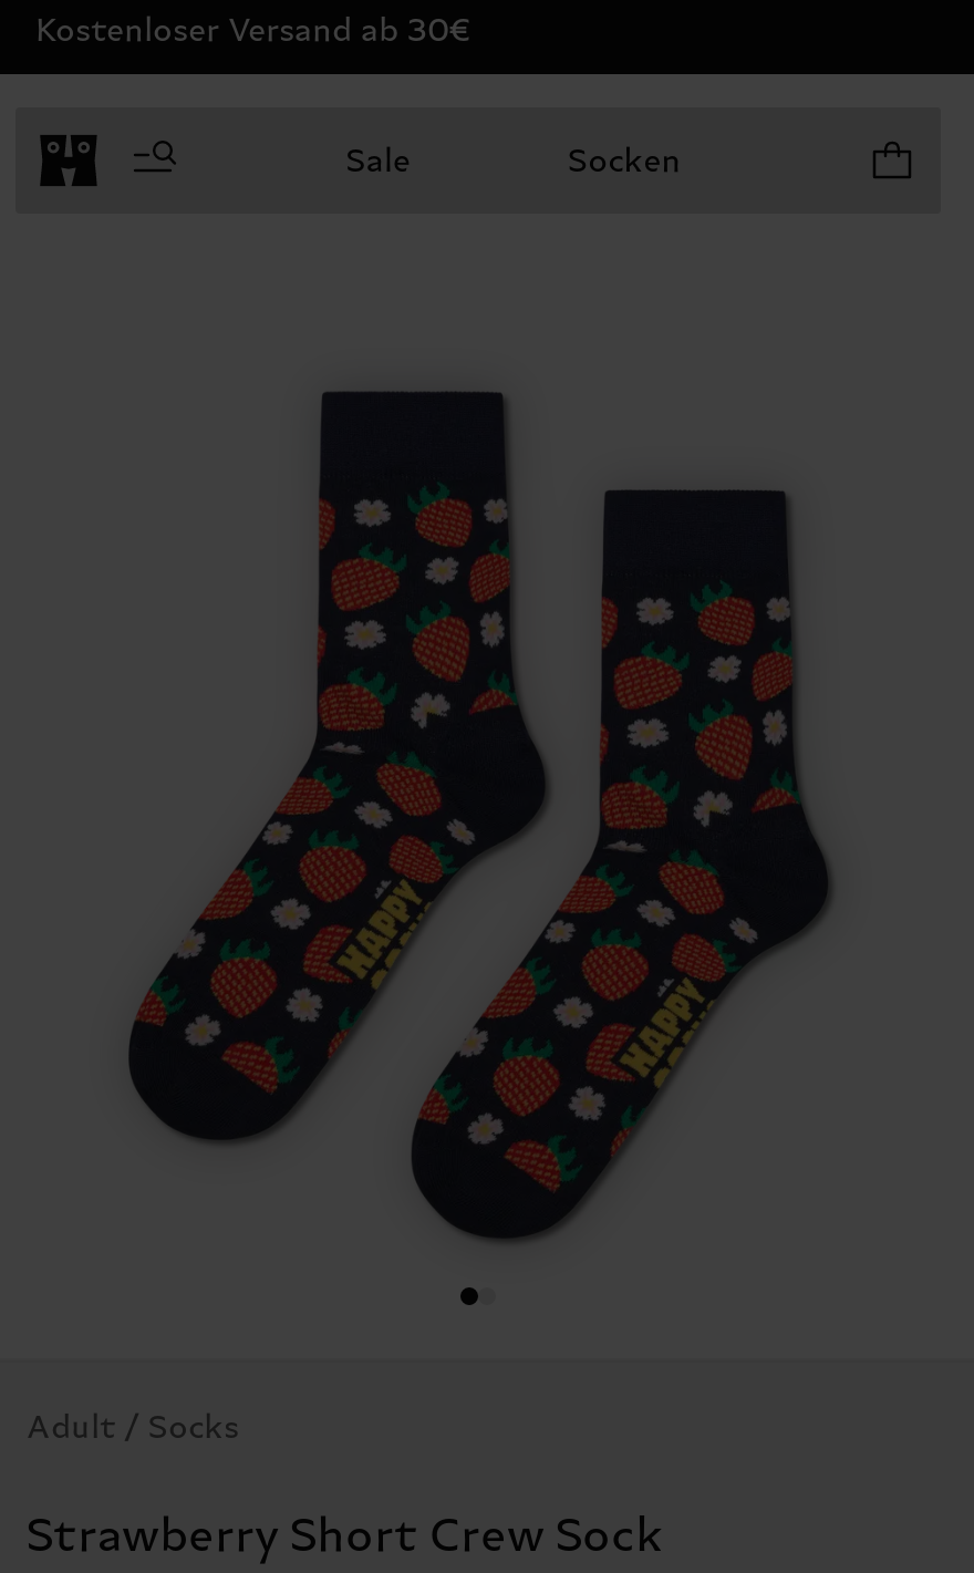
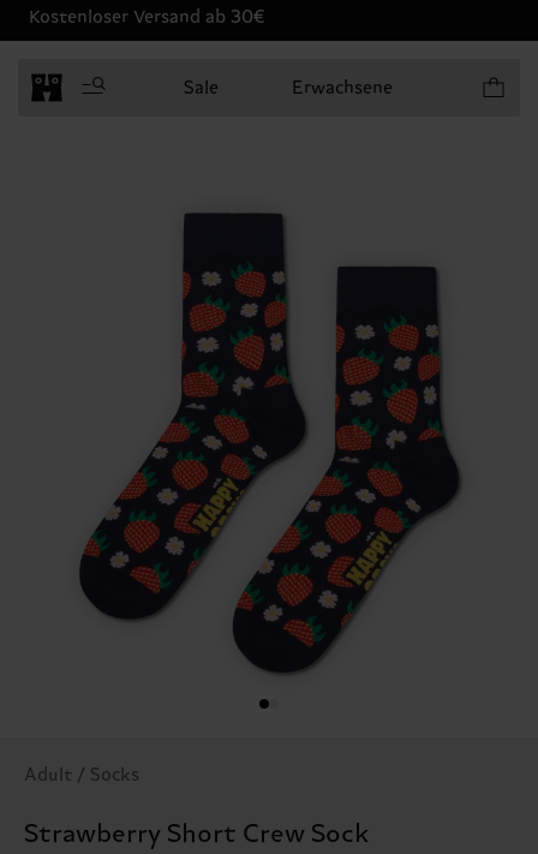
- Socken
+ Erwachsene
